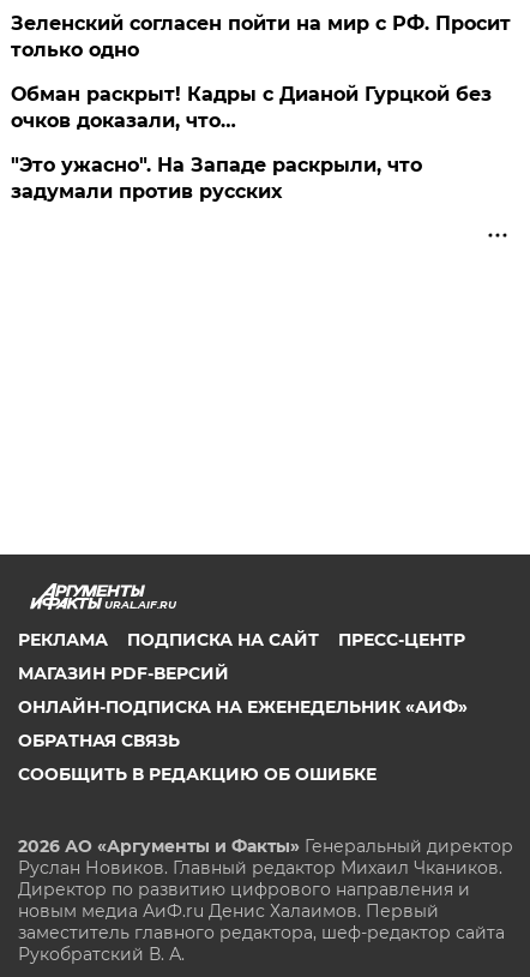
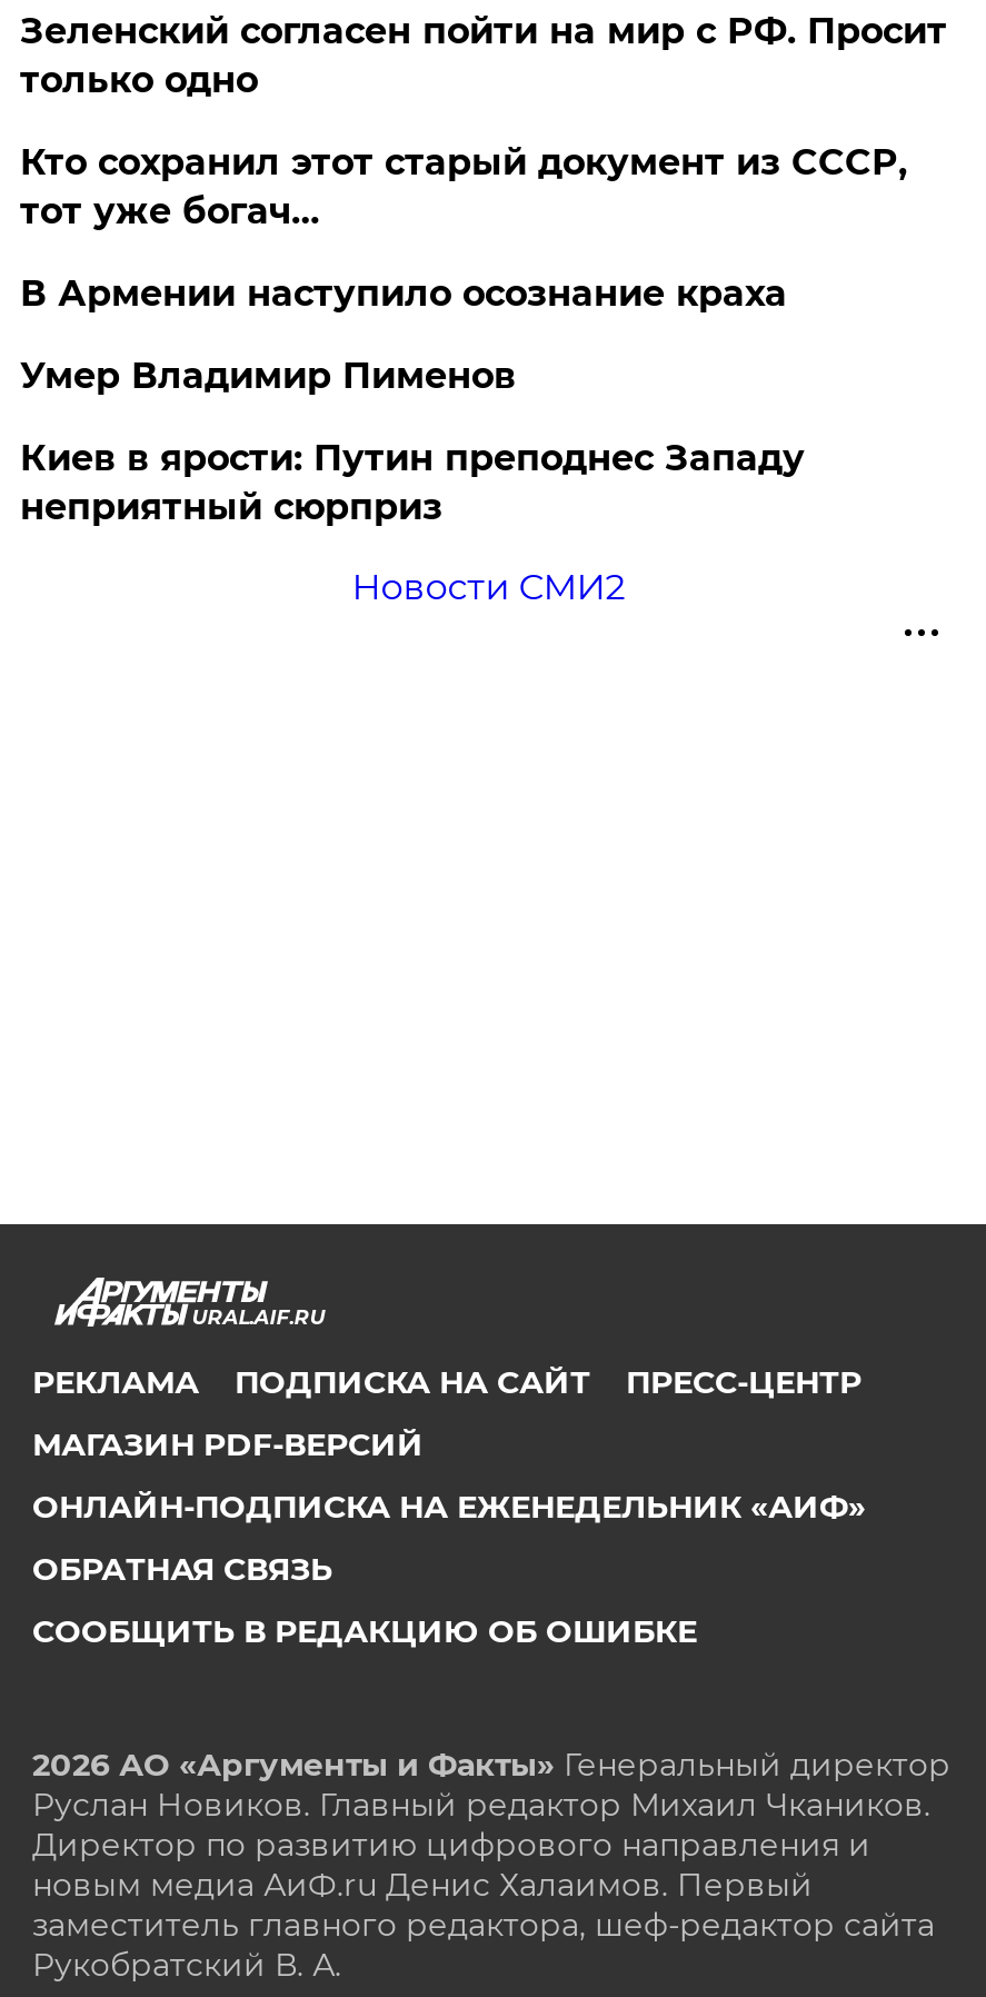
- Обман раскрыт! Кадры с Дианой Гурцкой без
- очков доказали, что…
- "Это ужасно". На Западе раскрыли, что
- задумали против русских
+ Кто сохранил этот старый документ из СССР,
+ тот уже богач…
+ В Армении наступило осознание краха
+ Умер Владимир Пименов
+ Киев в ярости: Путин преподнес Западу
+ неприятный сюрприз
+ Новости СМИ2
